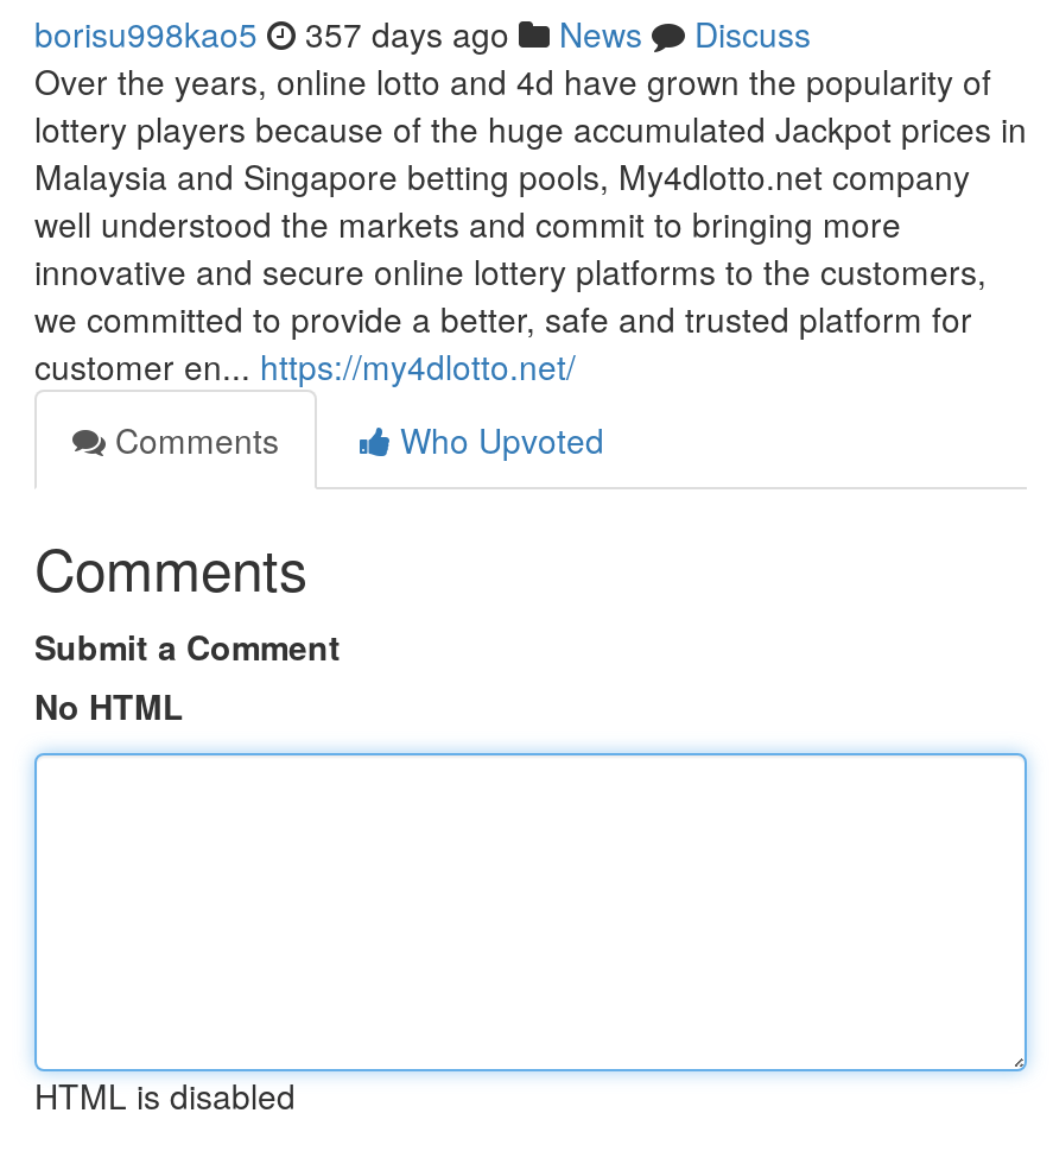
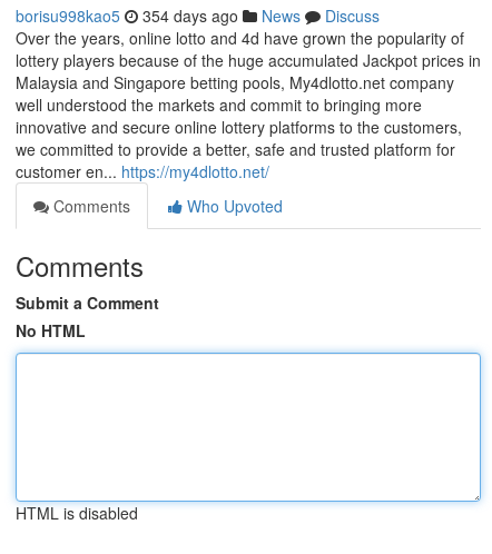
- borisu998kao5 357 days ago News Discuss
+ borisu998kao5 354 days ago News Discuss
